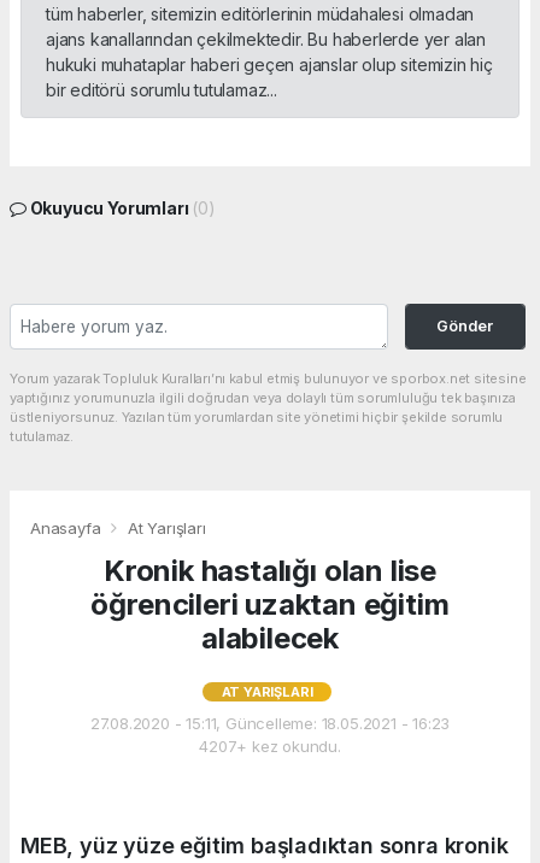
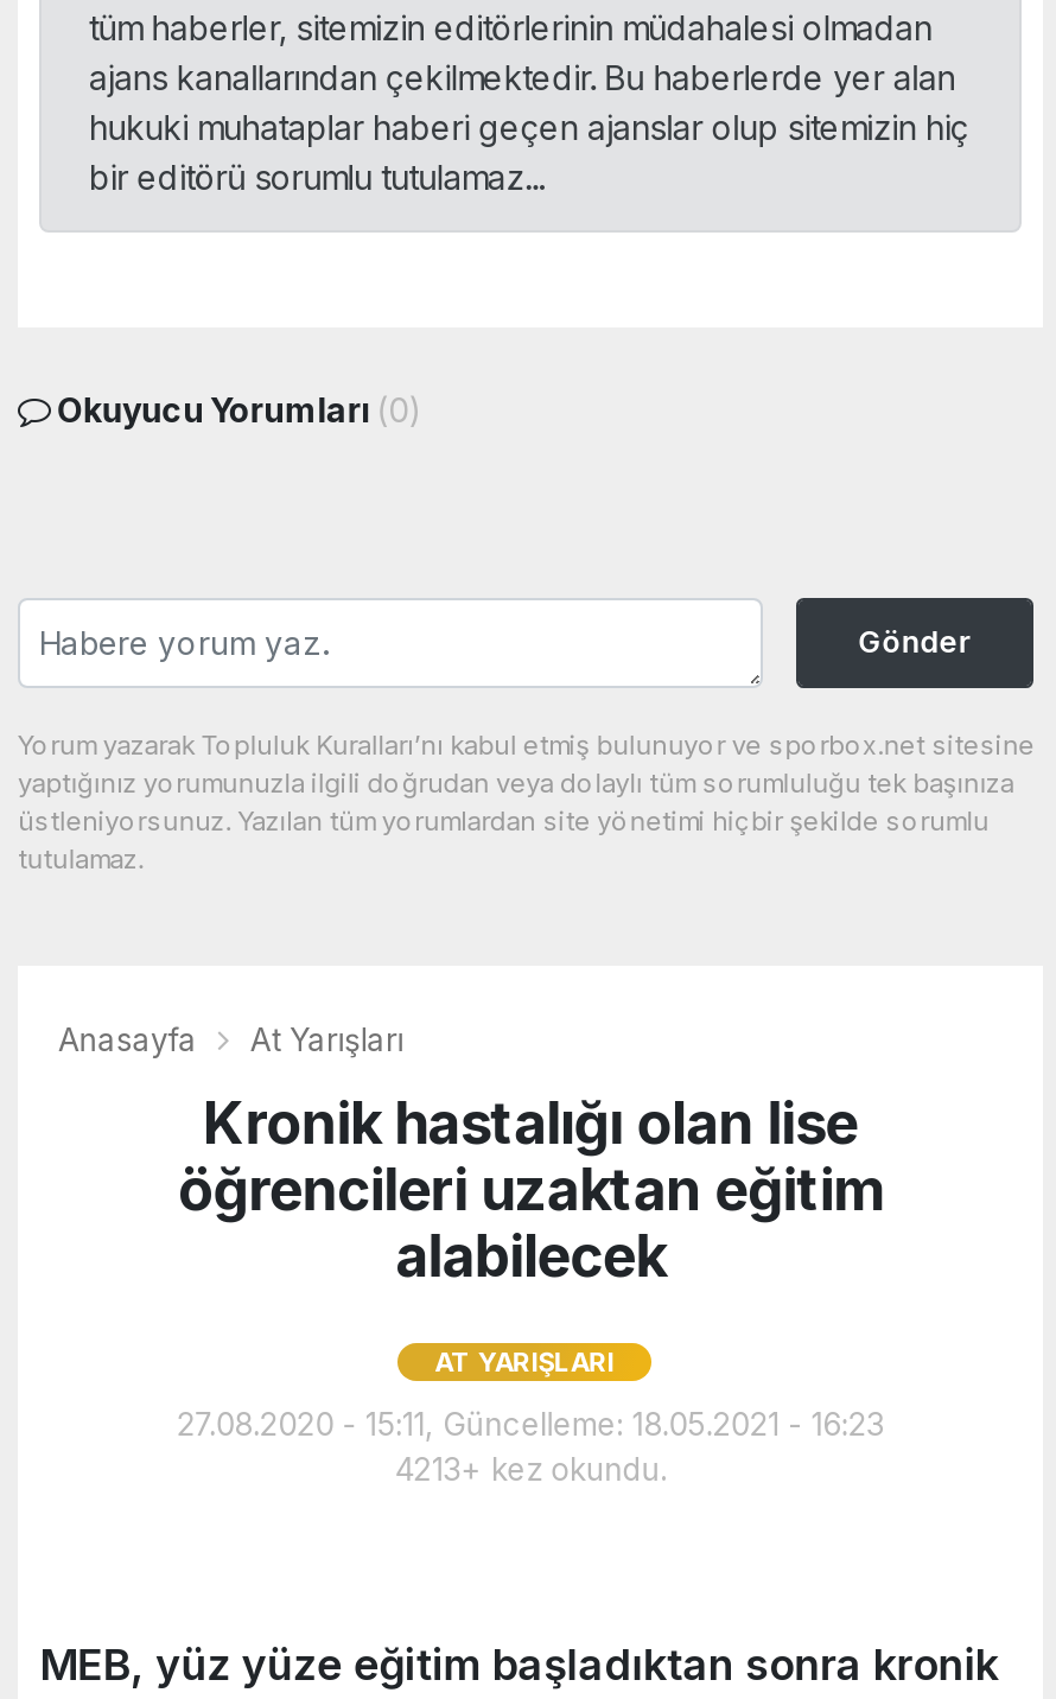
- 4207+ kez okundu.
+ 4213+ kez okundu.
